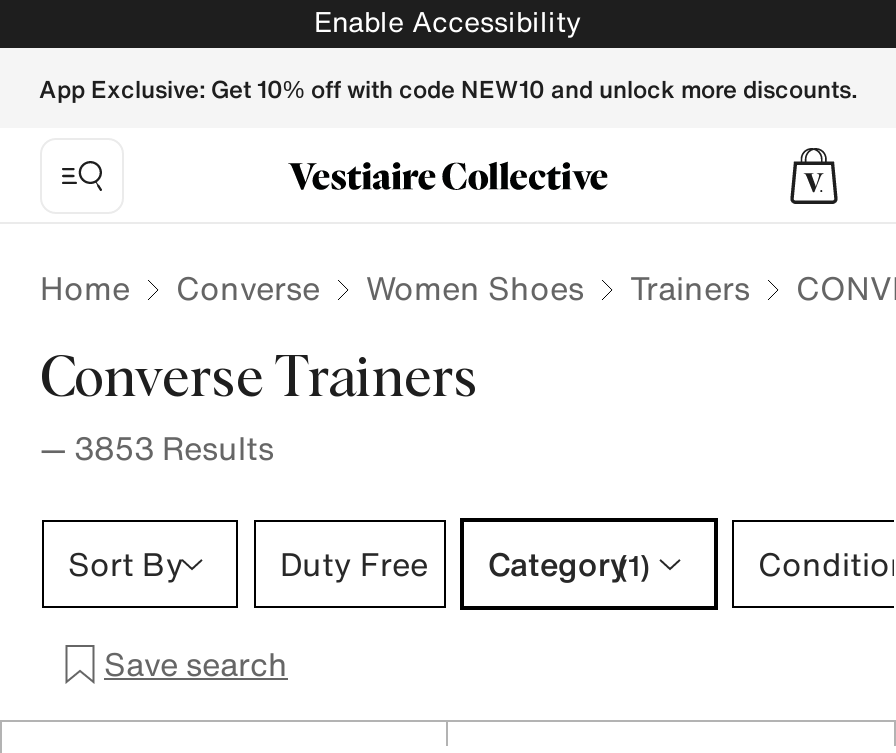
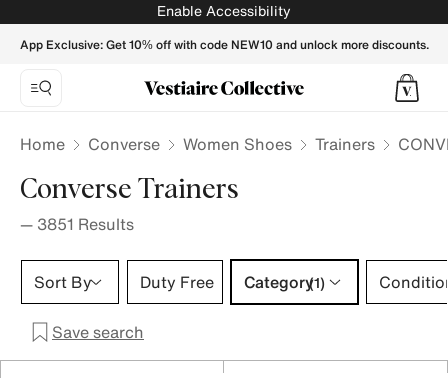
- — 3853 Results
+ — 3851 Results
